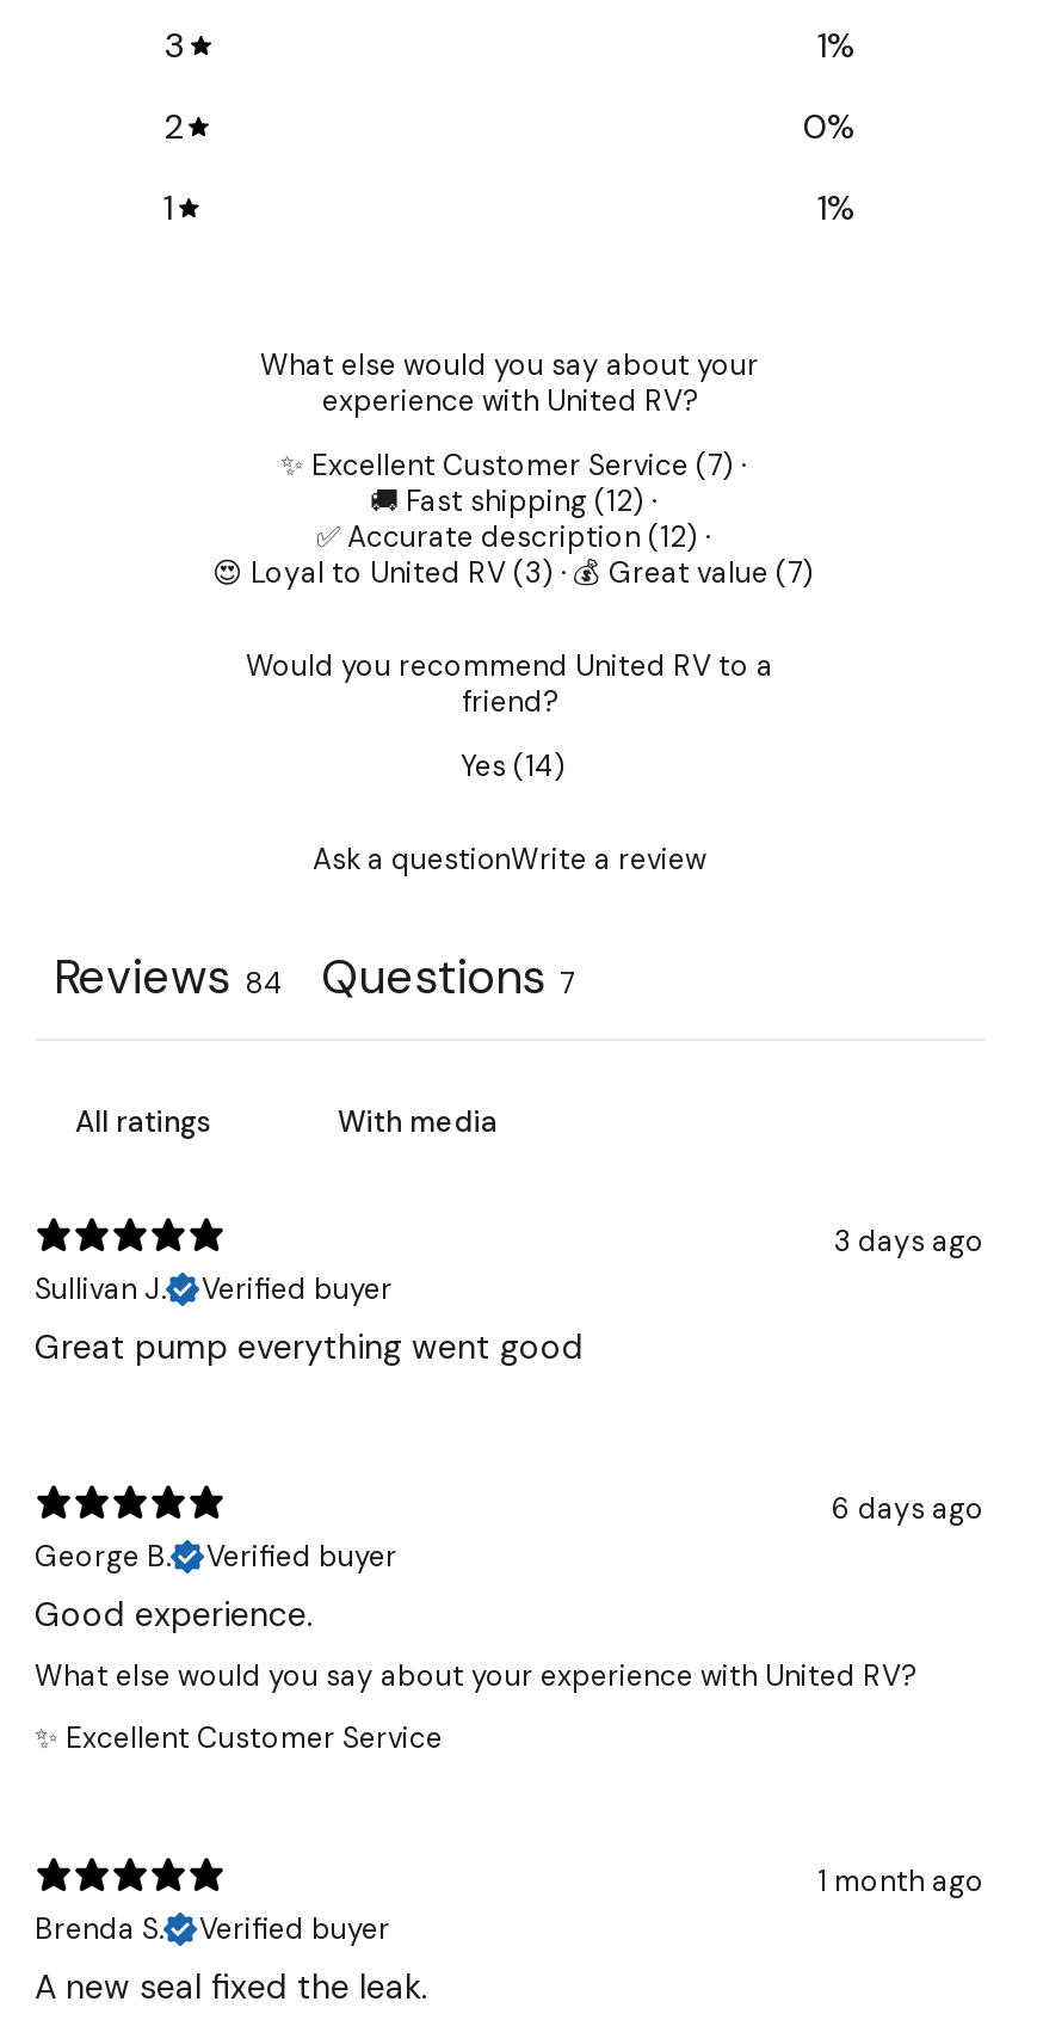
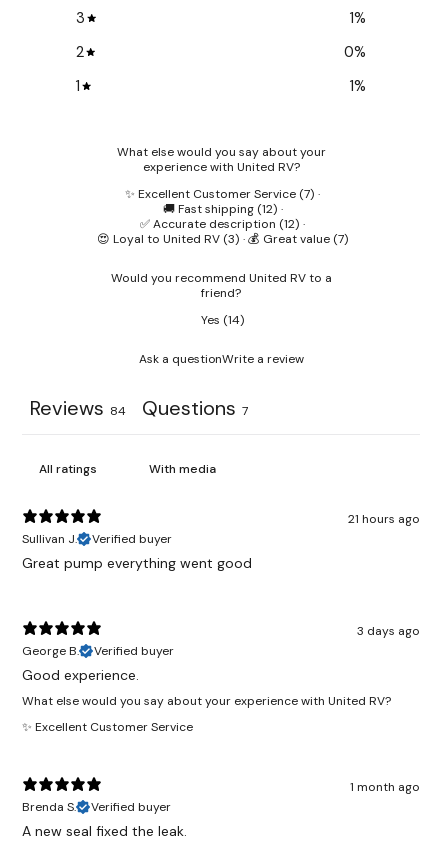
- 3 days ago
+ 21 hours ago

- 6 days ago
+ 3 days ago
